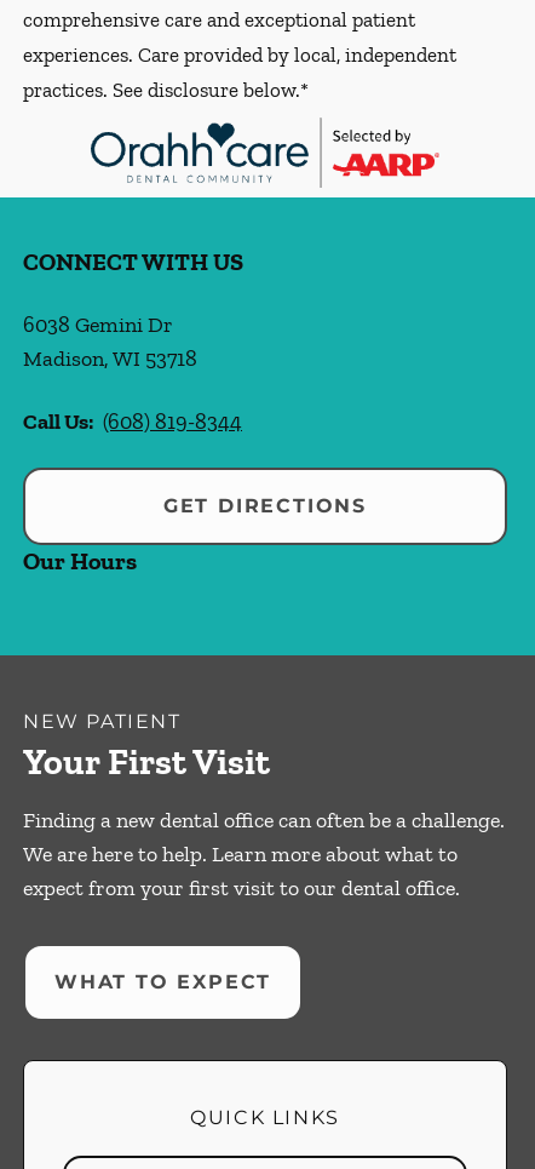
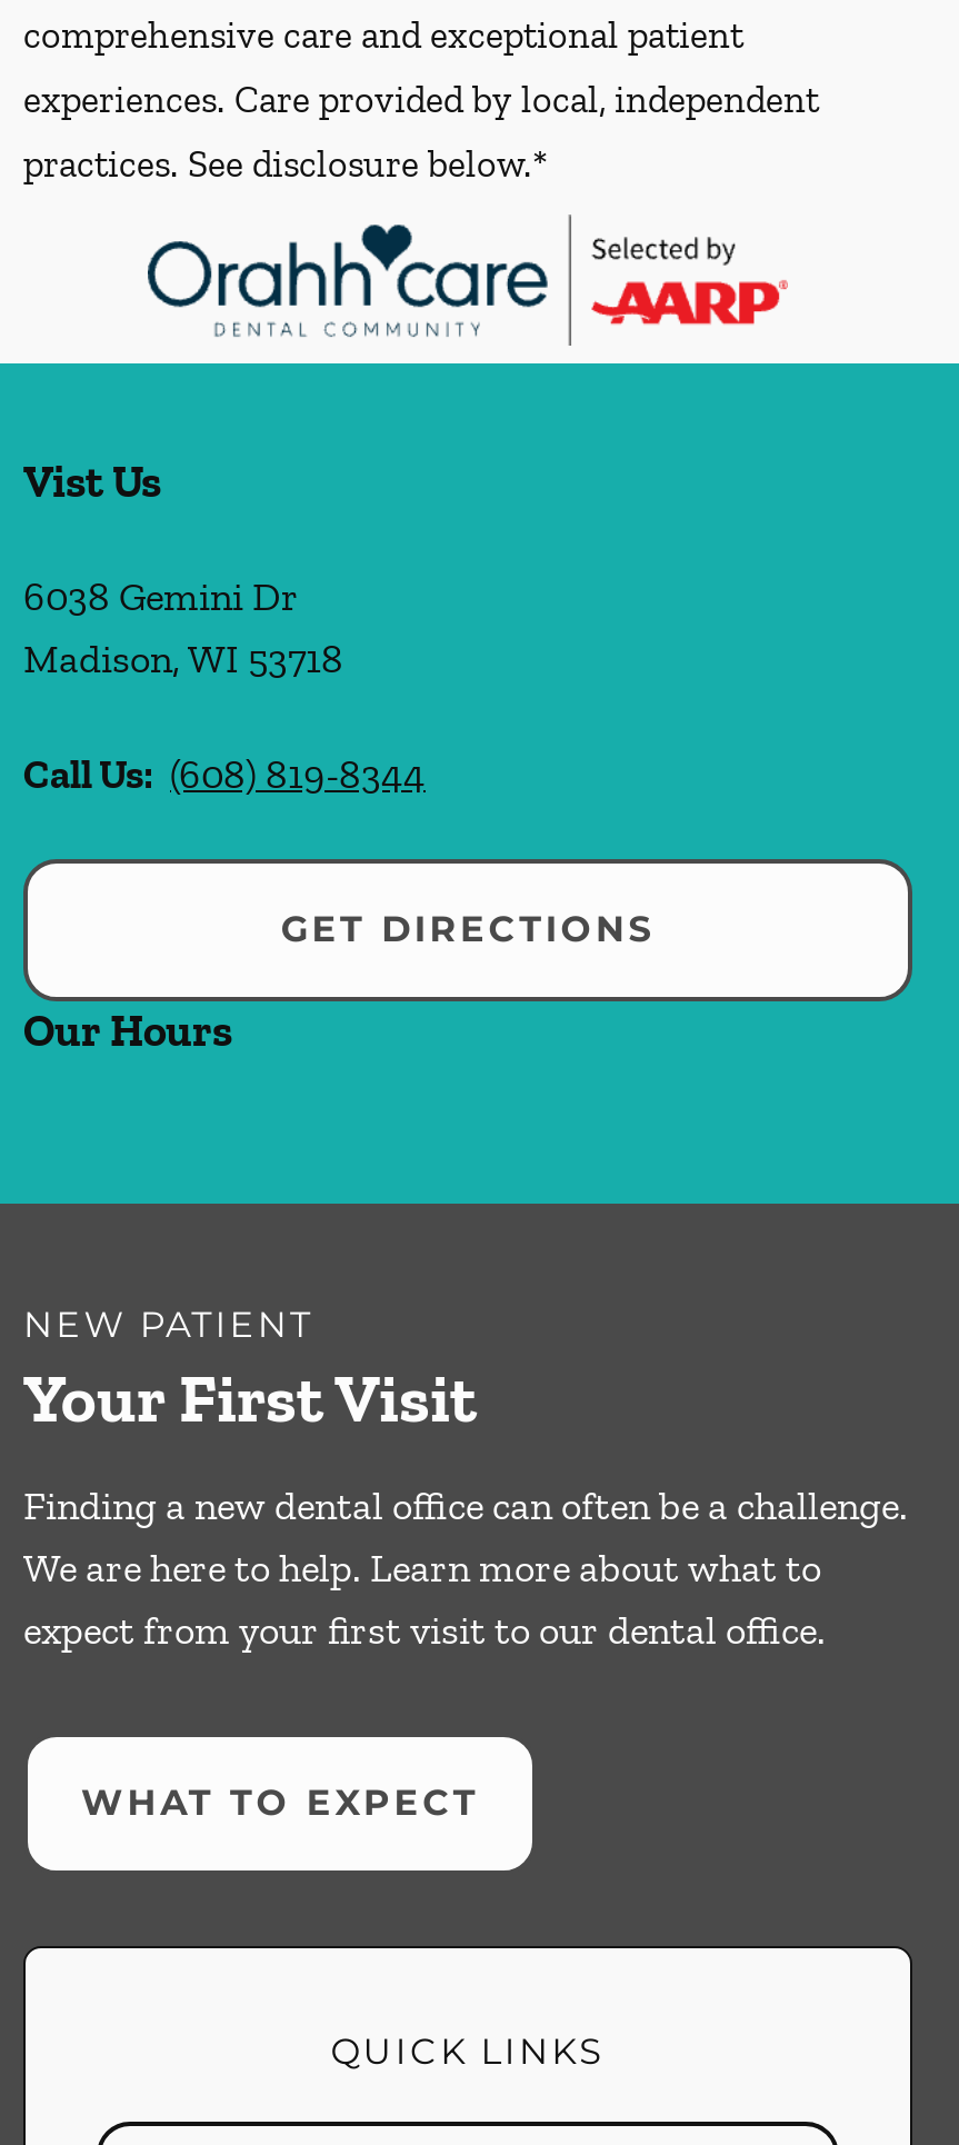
- CONNECT WITH US
+ Vist Us
